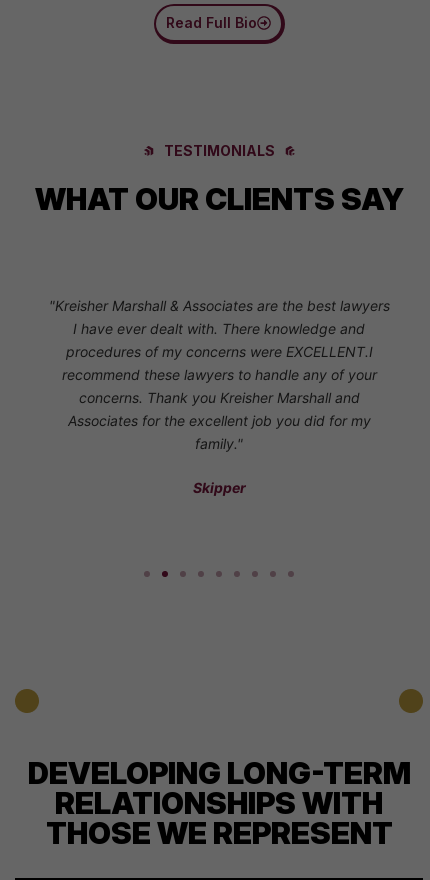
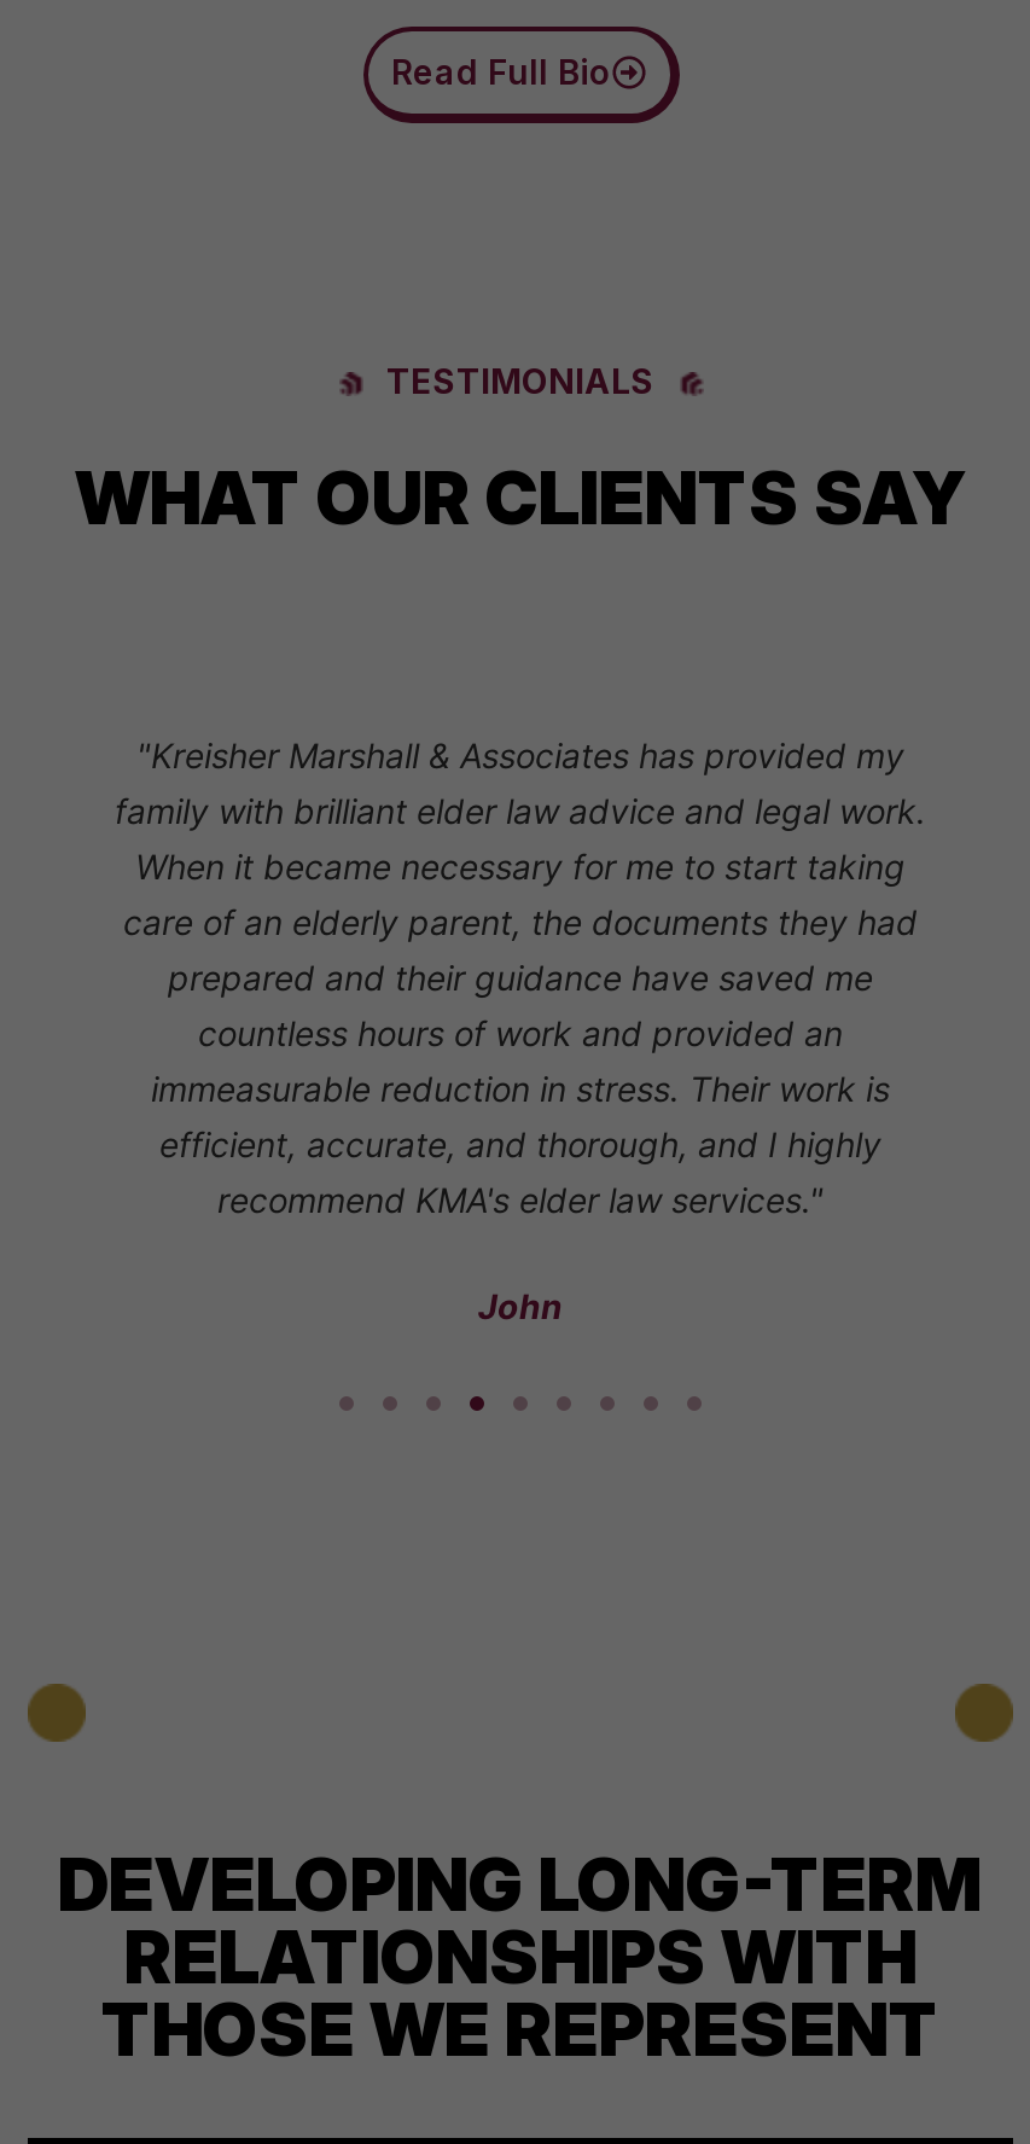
- "Kreisher Marshall & Associates are the best lawyers
- I have ever dealt with. There knowledge and
- procedures of my concerns were EXCELLENT.I
- recommend these lawyers to handle any of your
- concerns. Thank you Kreisher Marshall and
- Associates for the excellent job you did for my
- family."
+ "Kreisher Marshall & Associates has provided my
+ family with brilliant elder law advice and legal work.
+ When it became necessary for me to start taking
+ care of an elderly parent, the documents they had
+ prepared and their guidance have saved me
+ countless hours of work and provided an
+ immeasurable reduction in stress. Their work is
+ efficient, accurate, and thorough, and I highly
+ recommend KMA's elder law services."

- Skipper
+ John
